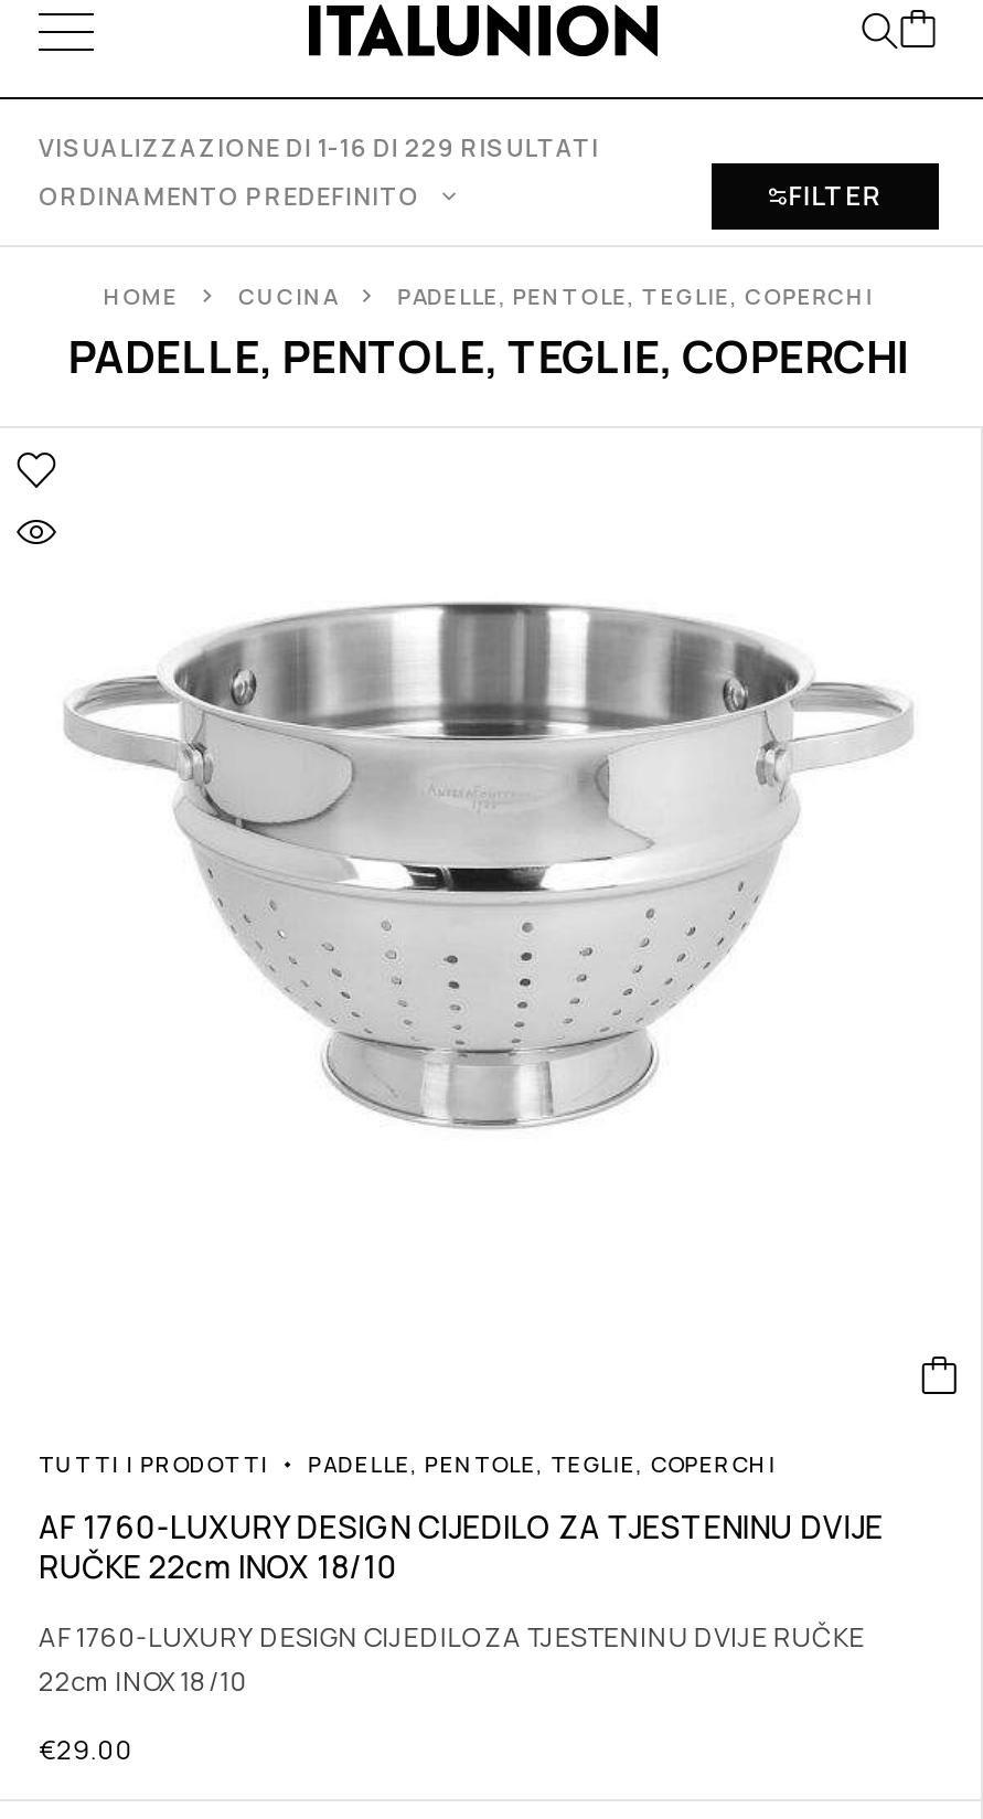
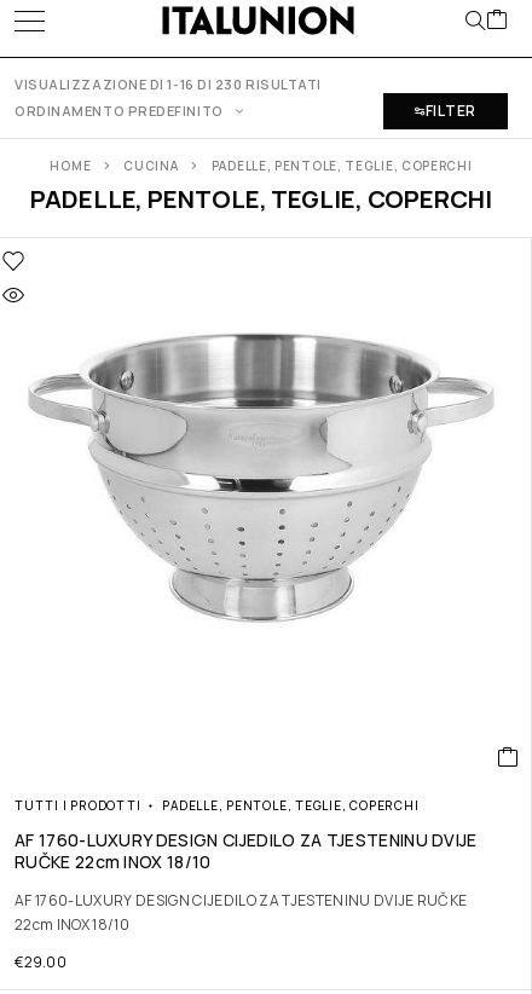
- VISUALIZZAZIONE DI 1-16 DI 229 RISULTATI
+ VISUALIZZAZIONE DI 1-16 DI 230 RISULTATI
